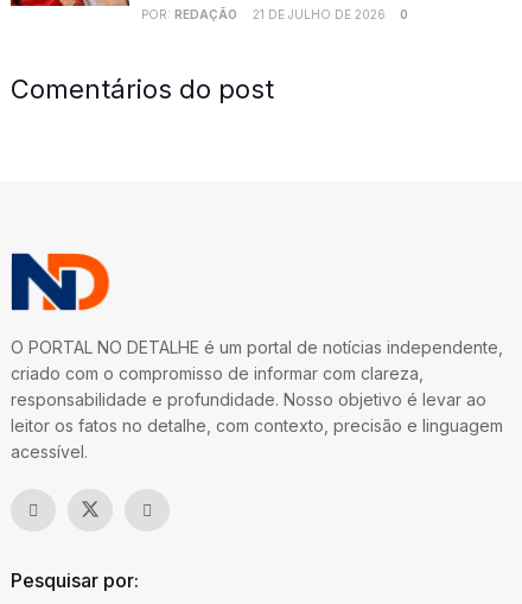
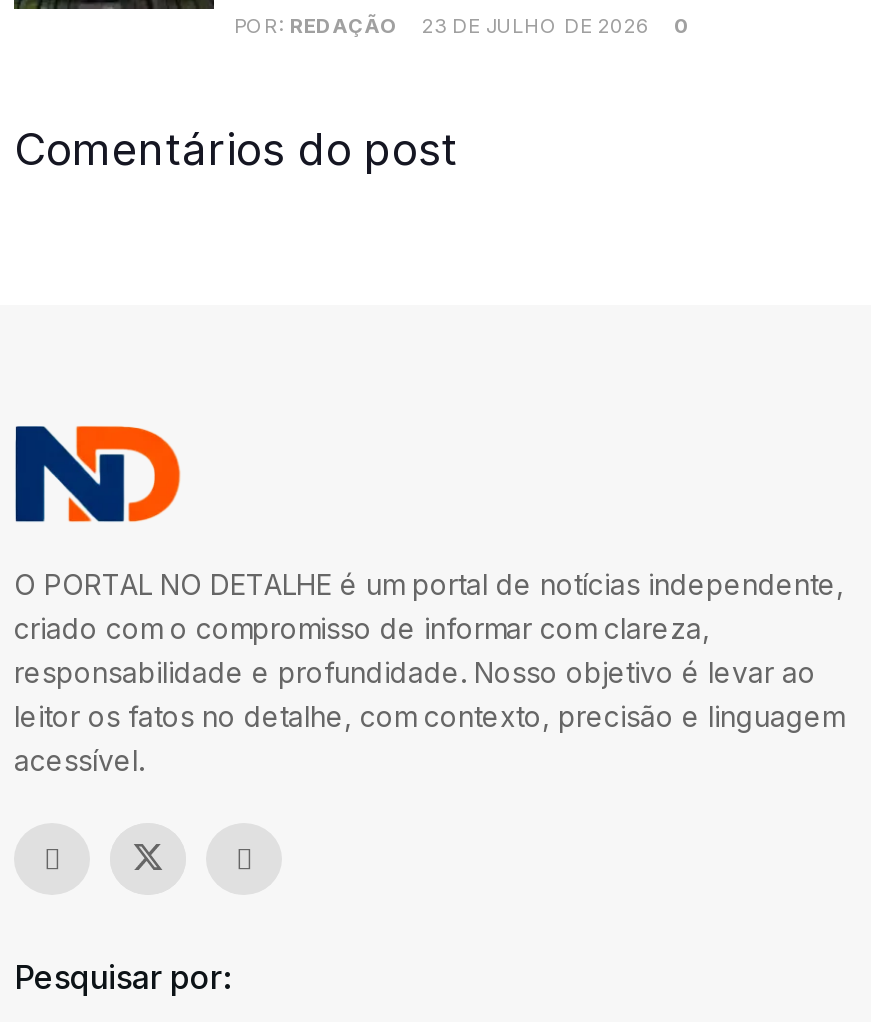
- POR: REDAÇÃO 21 DE JULHO DE 2026 0
+ POR: REDAÇÃO 23 DE JULHO DE 2026 0
